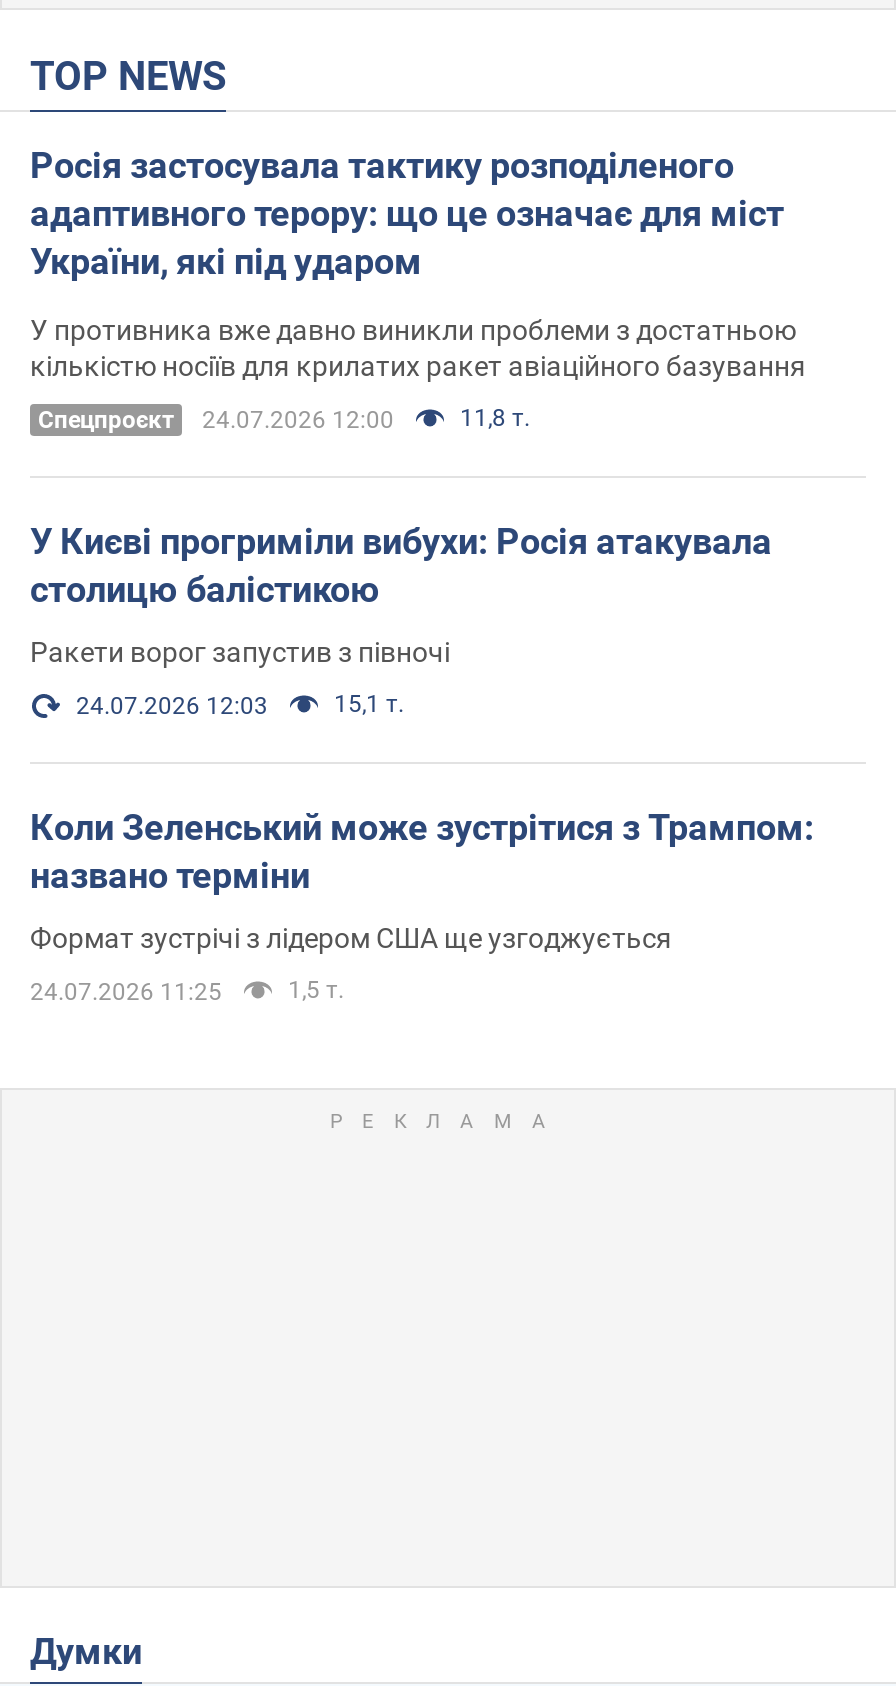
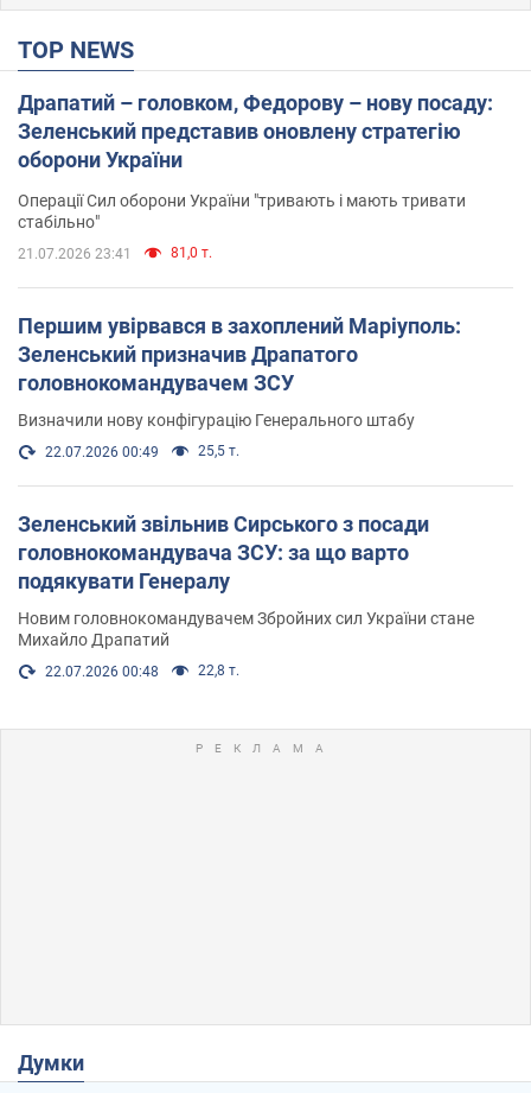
- Росія застосувала тактику розподіленого
- адаптивного терору: що це означає для міст
- України, які під ударом
+ Драпатий – головком, Федорову – нову посаду:
+ Зеленський представив оновлену стратегію
+ оборони України

- У противника вже давно виникли проблеми з достатньою
- кількістю носіїв для крилатих ракет авіаційного базування
+ Операції Сил оборони України "тривають і мають тривати
+ стабільно"

- Cпецпроєкт
- 24.07.2026 12:00
- 11,8 т.
+ 21.07.2026 23:41
+ 81,0 т.

- У Києві прогриміли вибухи: Росія атакувала
- столицю балістикою
+ Першим увірвався в захоплений Маріуполь:
+ Зеленський призначив Драпатого
+ головнокомандувачем ЗСУ

- Ракети ворог запустив з півночі
+ Визначили нову конфігурацію Генерального штабу

- 24.07.2026 12:03
- 15,1 т.
+ 22.07.2026 00:49
+ 25,5 т.

- Коли Зеленський може зустрітися з Трампом:
- названо терміни
+ Зеленський звільнив Сирського з посади
+ головнокомандувача ЗСУ: за що варто
+ подякувати Генералу

- Формат зустрічі з лідером США ще узгоджується
+ Новим головнокомандувачем Збройних сил України стане
+ Михайло Драпатий

- 24.07.2026 11:25
- 1,5 т.
+ 22.07.2026 00:48
+ 22,8 т.
